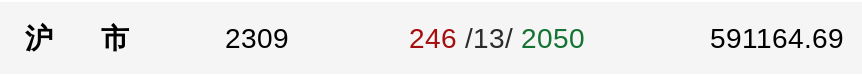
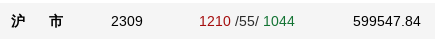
- 246 /13/ 2050
+ 1210 /55/ 1044

- 591164.69
+ 599547.84
